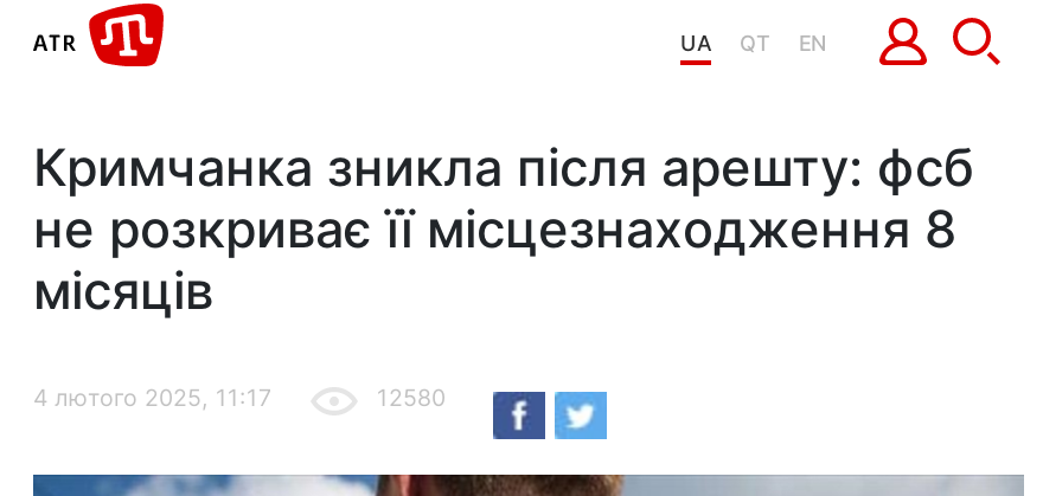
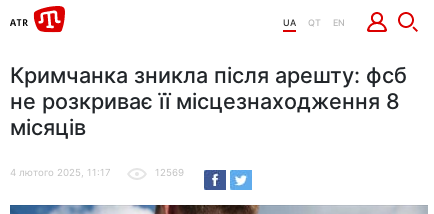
- 12580
+ 12569
